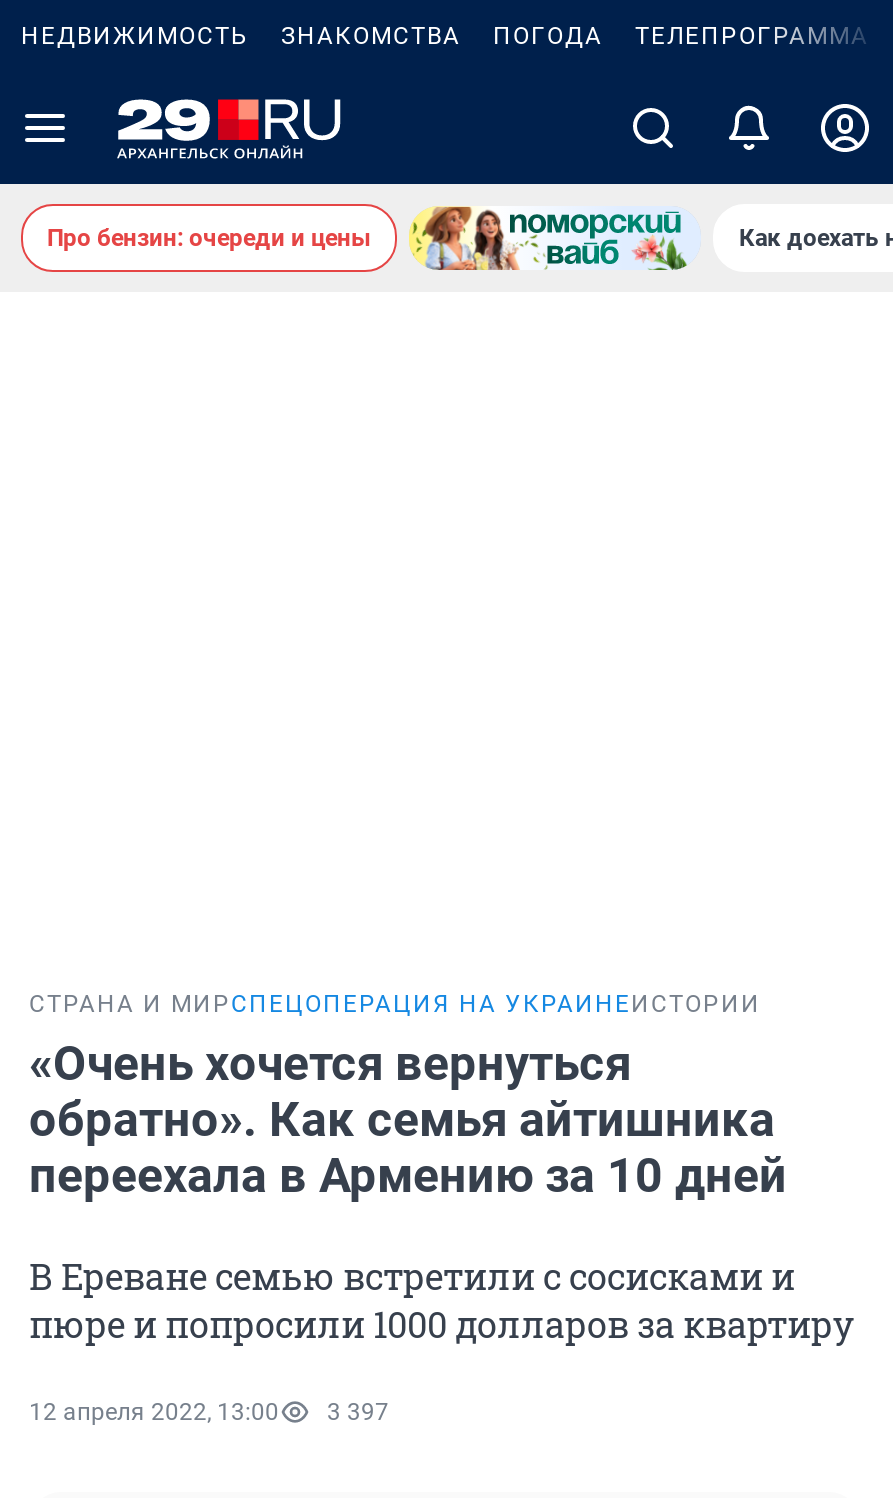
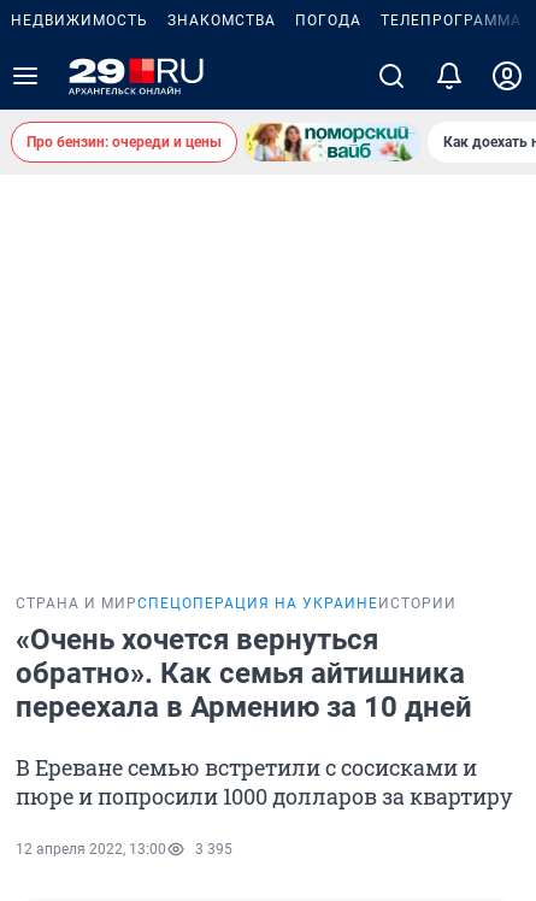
- 12 апреля 2022, 13:00 3 397
+ 12 апреля 2022, 13:00 3 395
